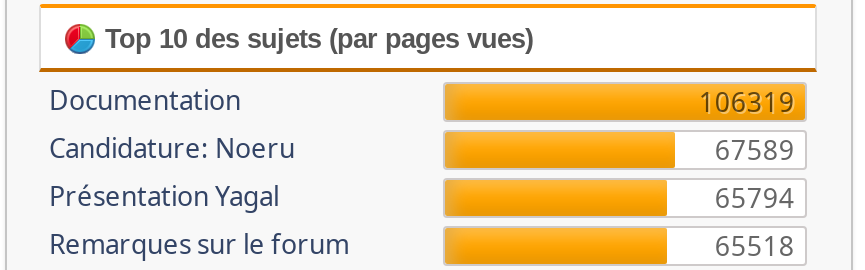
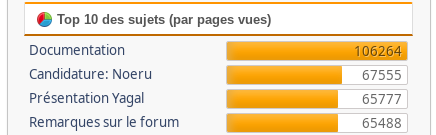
- 106319
+ 106264

- 67589
+ 67555

- 65794
+ 65777

- 65518
+ 65488
